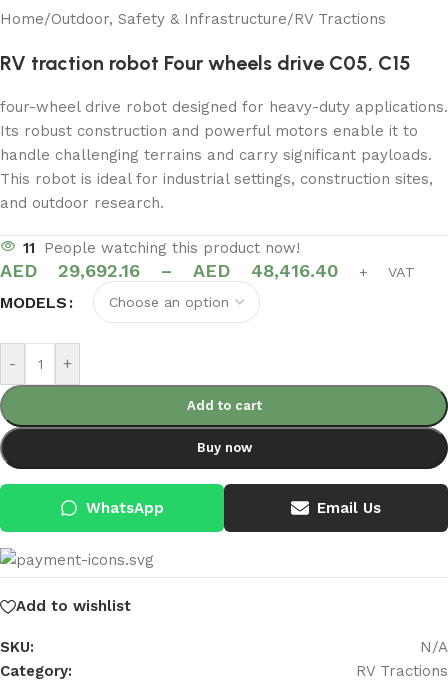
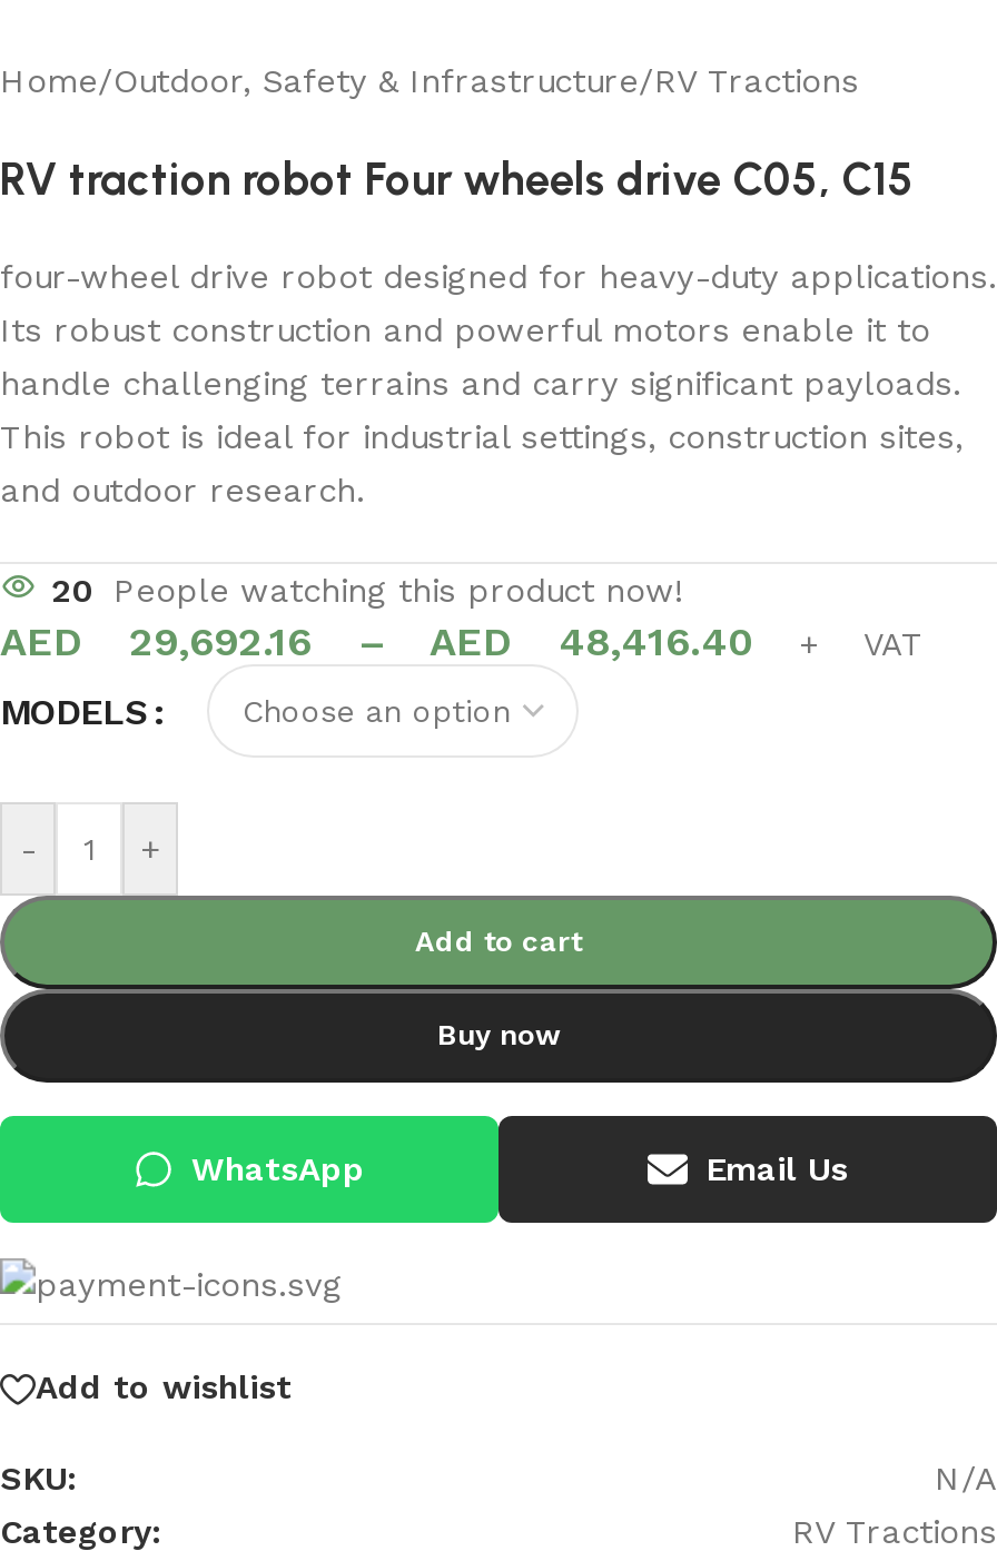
- 11 People watching this product now!
+ 20 People watching this product now!
